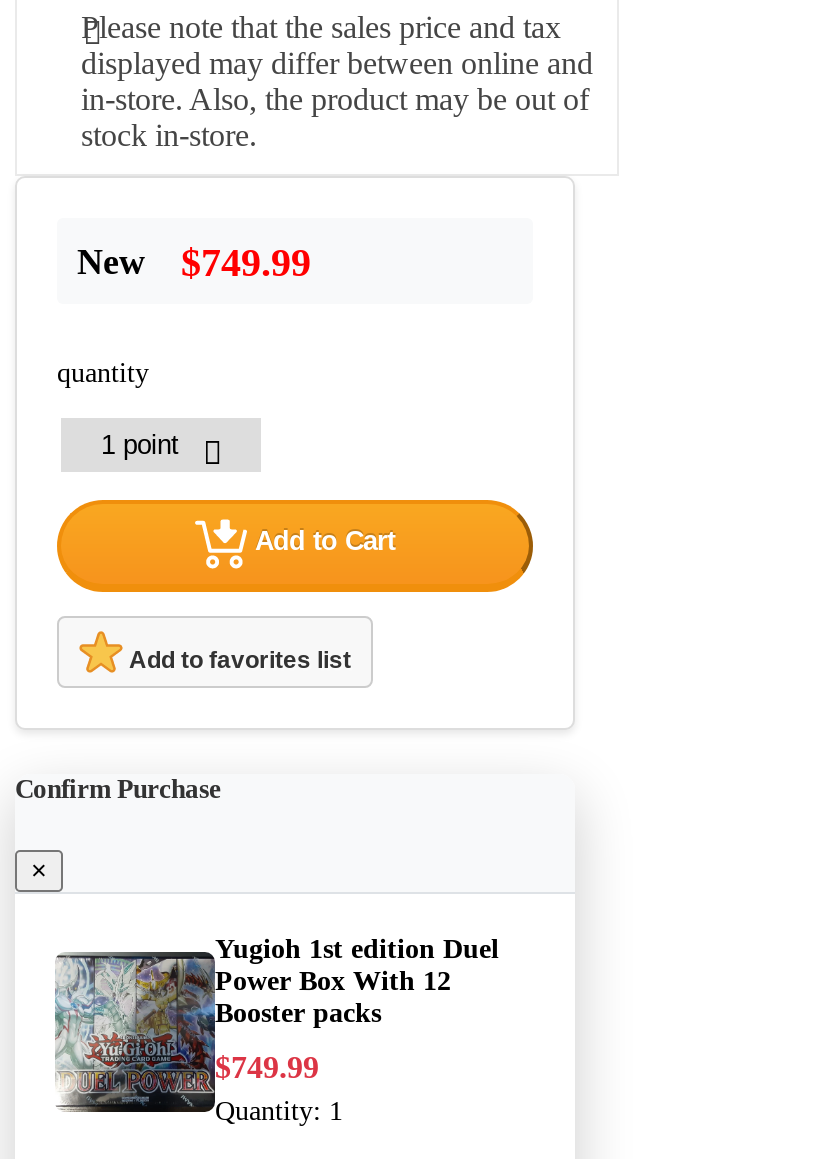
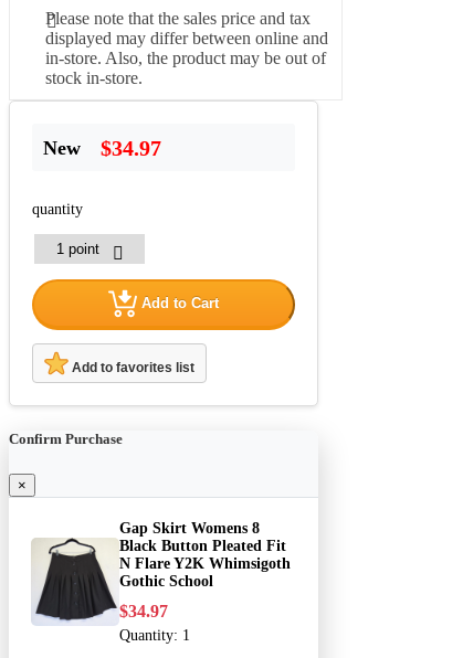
- New $749.99
+ New $34.97

- [image]
- Yugioh 1st edition Duel
- Power Box With 12
- Booster packs
+ [image]
+ Gap Skirt Womens 8
+ Black Button Pleated Fit
+ N Flare Y2K Whimsigoth
+ Gothic School

- $749.99
+ $34.97
